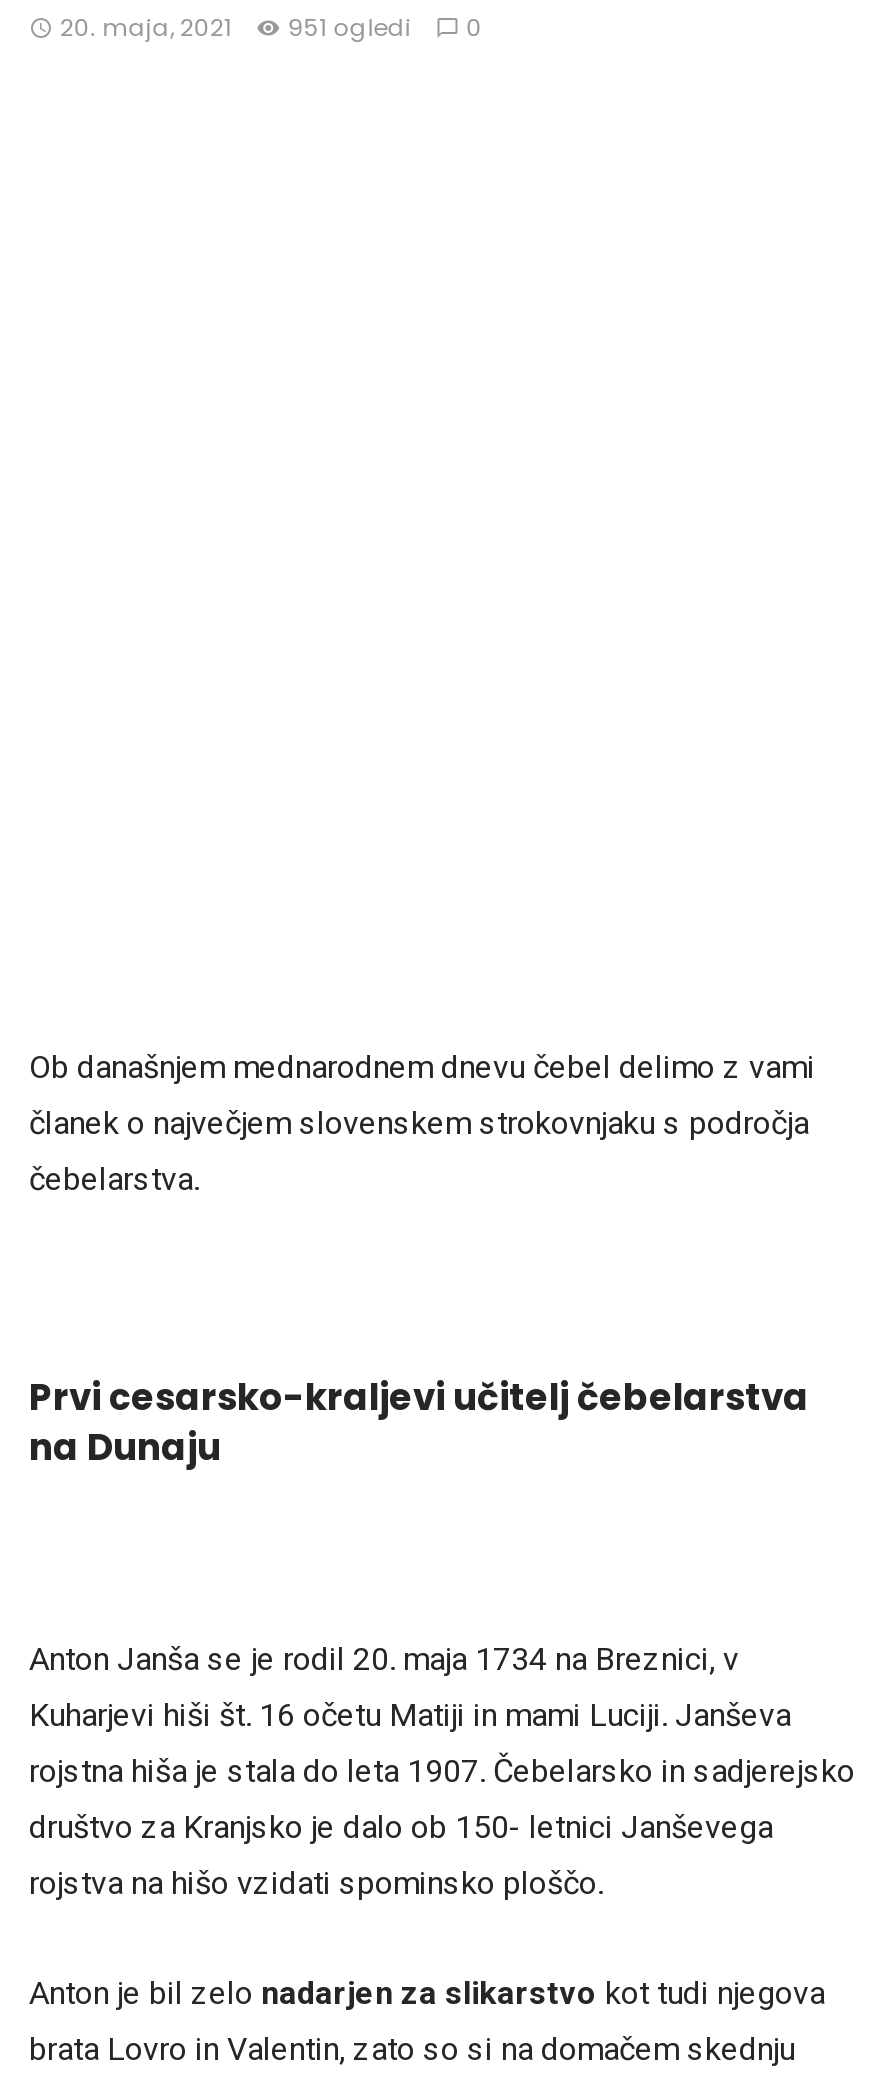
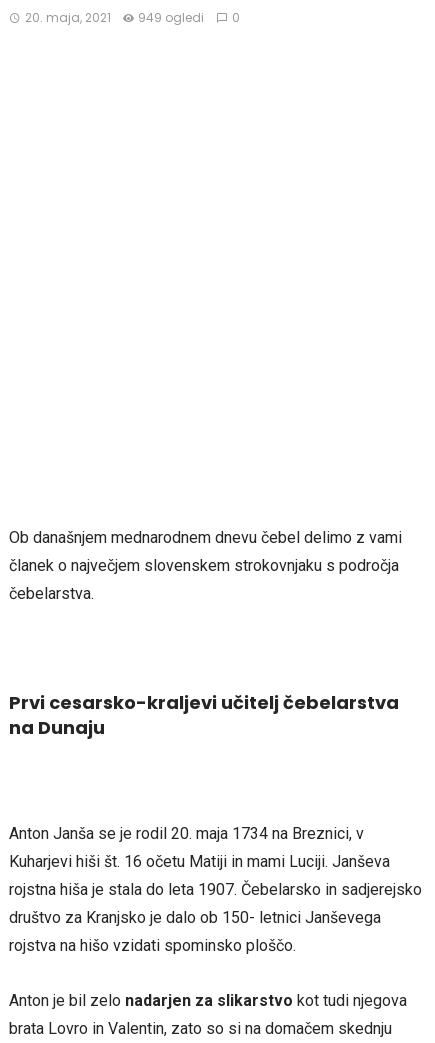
- 20. maja, 2021 951 ogledi 0
+ 20. maja, 2021 949 ogledi 0
